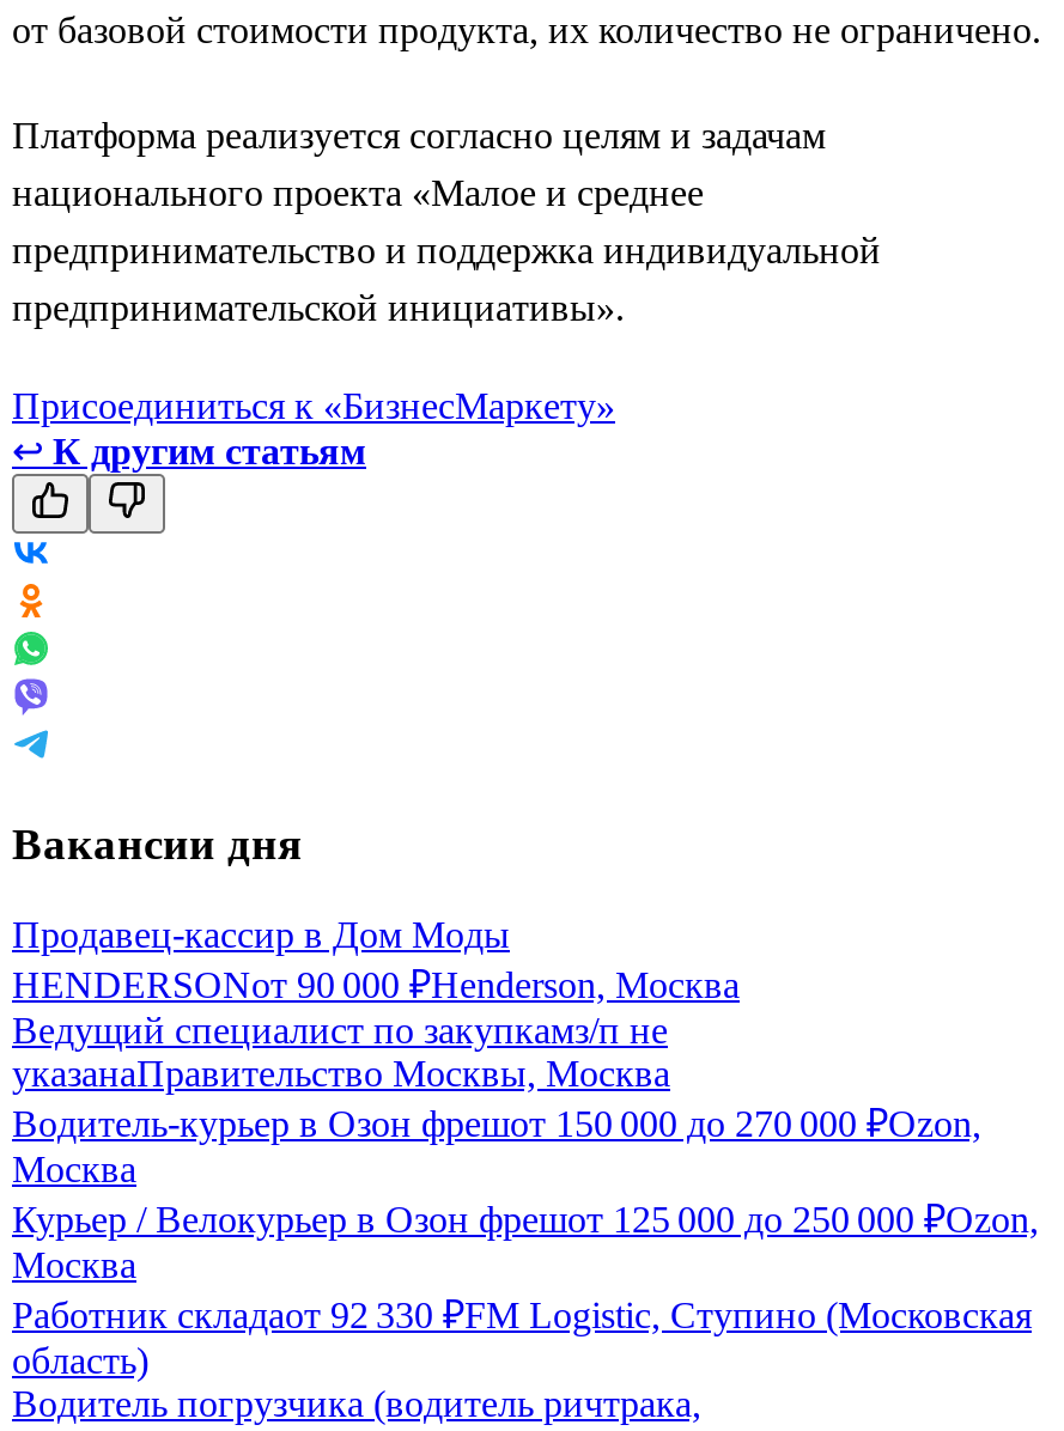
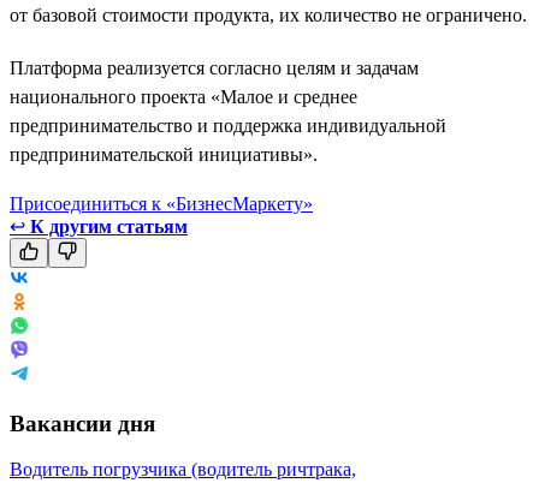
- Продавец-кассир в Дом Моды
- HENDERSONот 90 000 ₽Henderson, Москва
- Ведущий специалист по закупкамз/п не
- указанаПравительство Москвы, Москва
- Водитель-курьер в Озон фрешот 150 000 до 270 000 ₽Ozon,
- Москва
- Курьер / Велокурьер в Озон фрешот 125 000 до 250 000 ₽Ozon,
- Москва
- Работник складаот 92 330 ₽FM Logistic, Ступино (Московская
- область)
